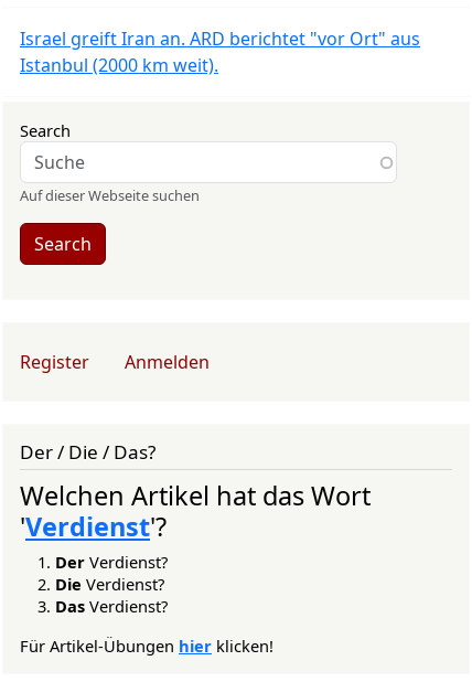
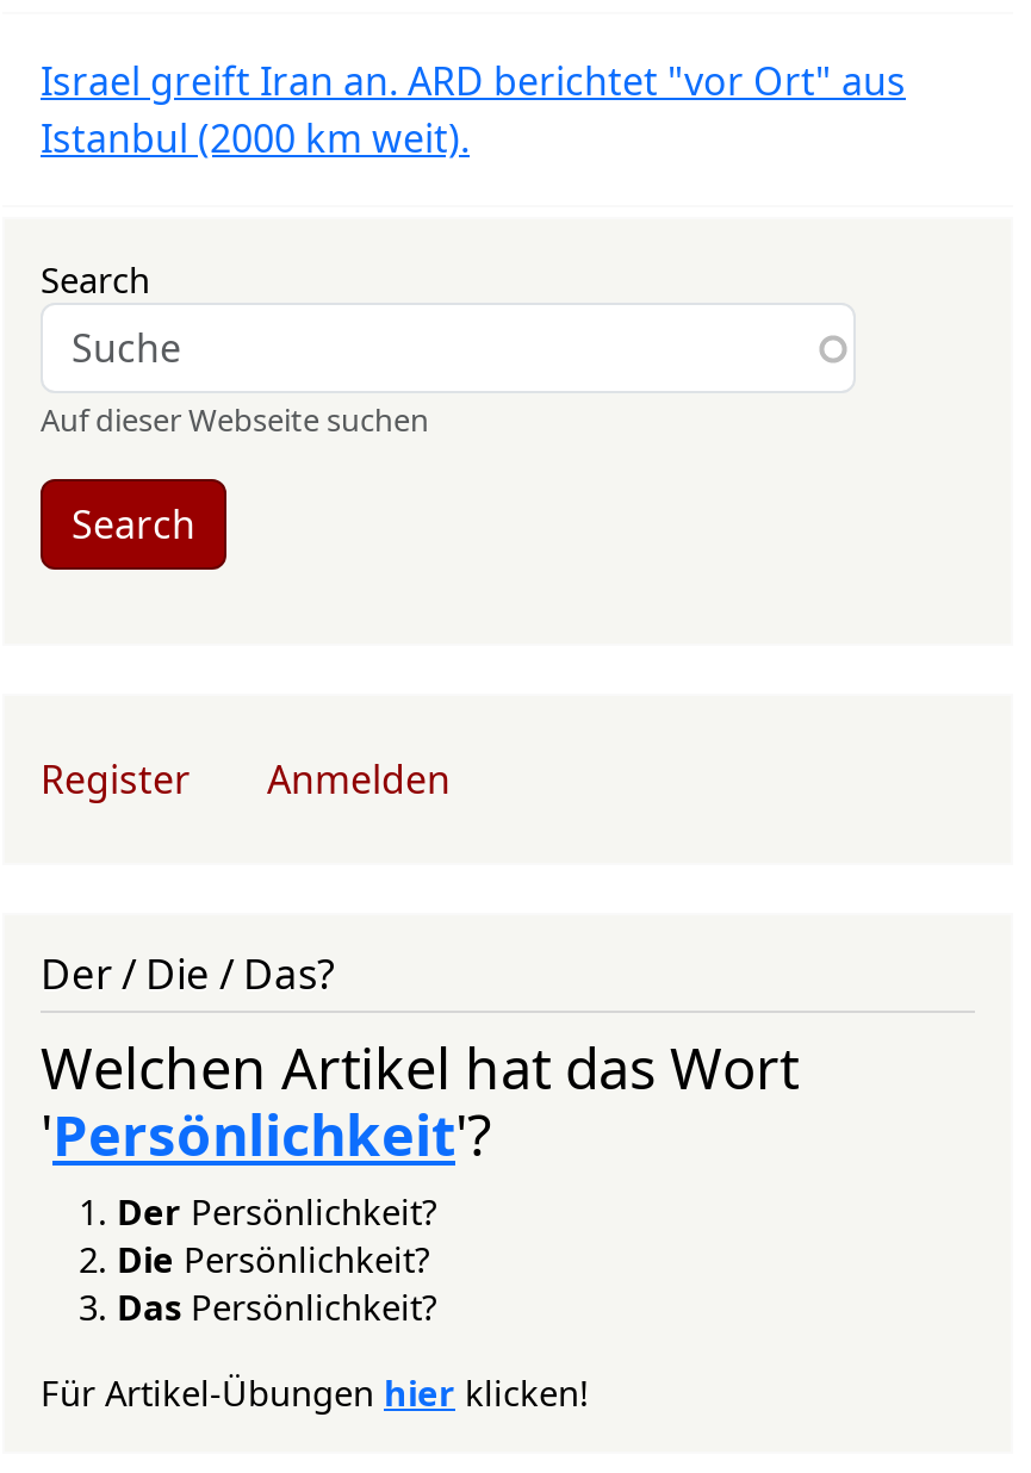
- 'Verdienst'?
- Der Verdienst?
- Die Verdienst?
- Das Verdienst?
+ 'Persönlichkeit'?
+ Der Persönlichkeit?
+ Die Persönlichkeit?
+ Das Persönlichkeit?
